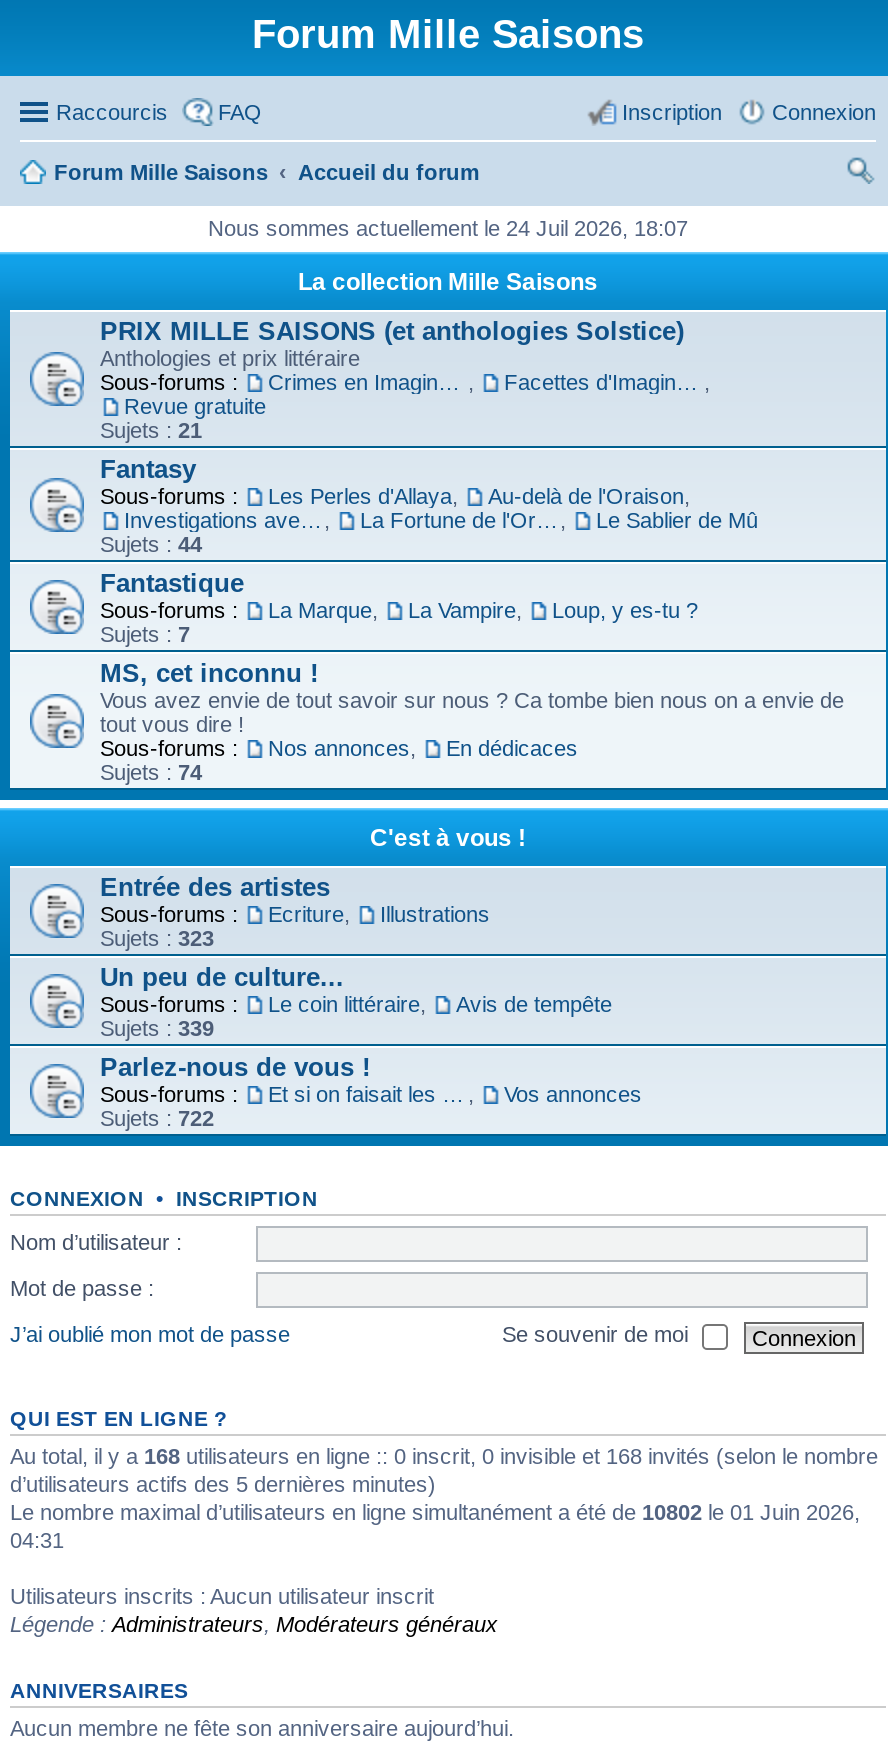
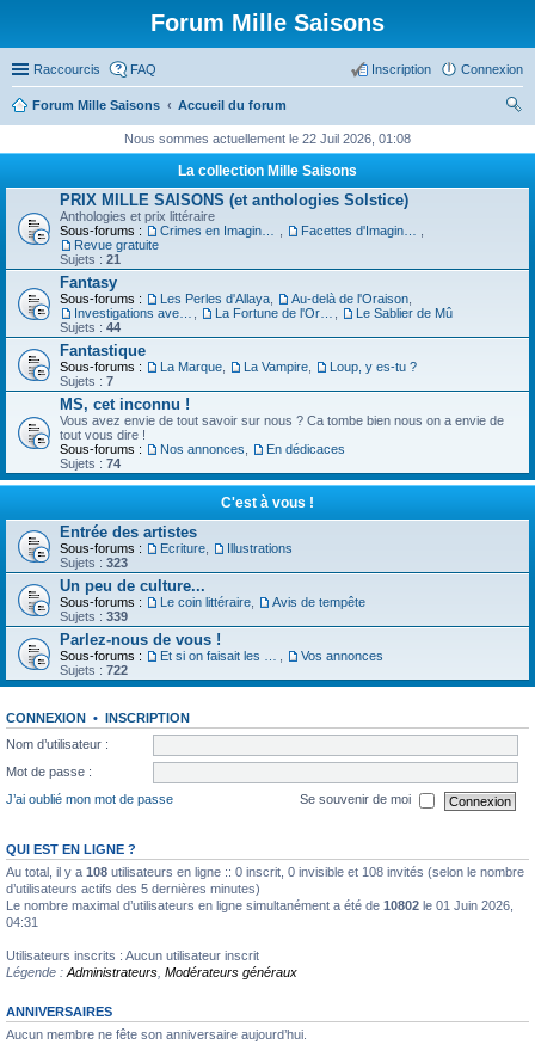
- Nous sommes actuellement le 24 Juil 2026, 18:07
+ Nous sommes actuellement le 22 Juil 2026, 01:08

- Au total, il y a 168 utilisateurs en ligne :: 0 inscrit, 0 invisible et 168 invités (selon le nombre
+ Au total, il y a 108 utilisateurs en ligne :: 0 inscrit, 0 invisible et 108 invités (selon le nombre
